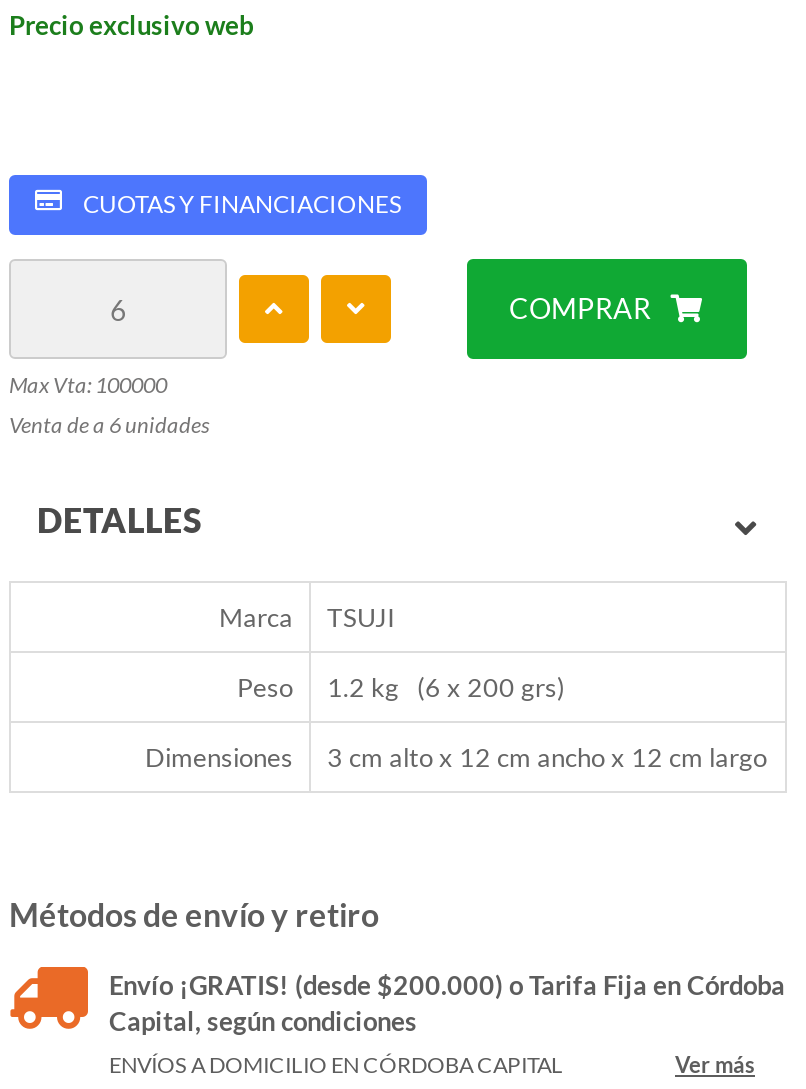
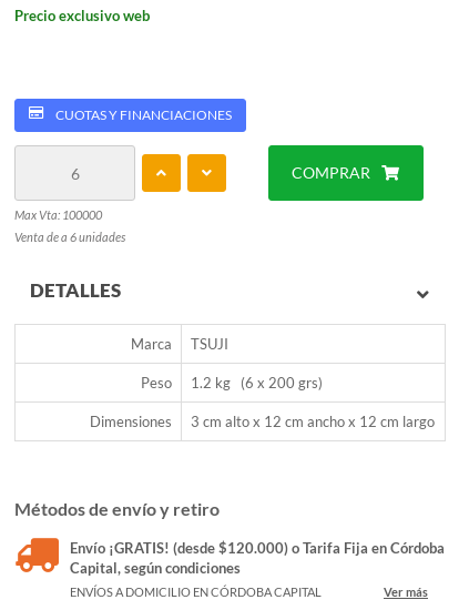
- Envío ¡GRATIS! (desde $200.000) o Tarifa Fija en Córdoba
+ Envío ¡GRATIS! (desde $120.000) o Tarifa Fija en Córdoba
